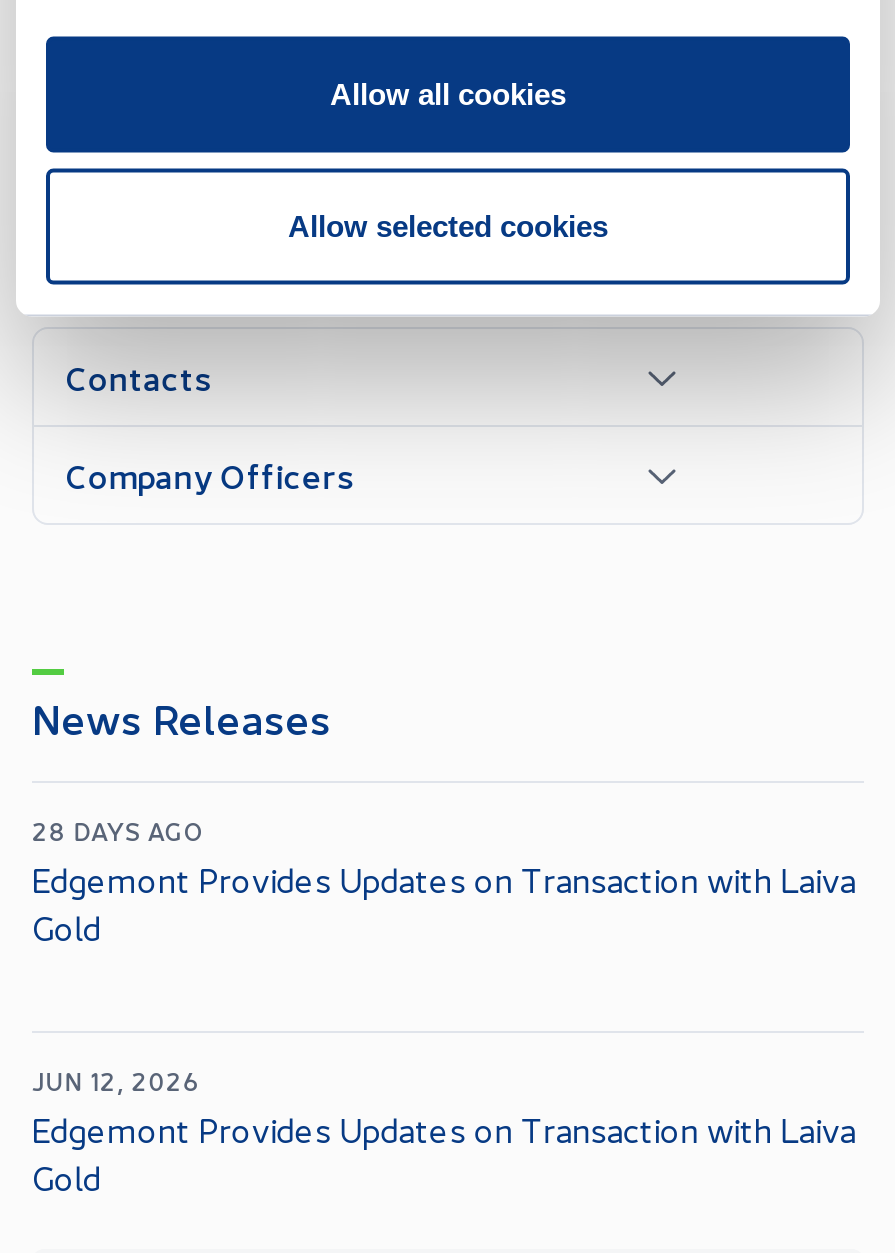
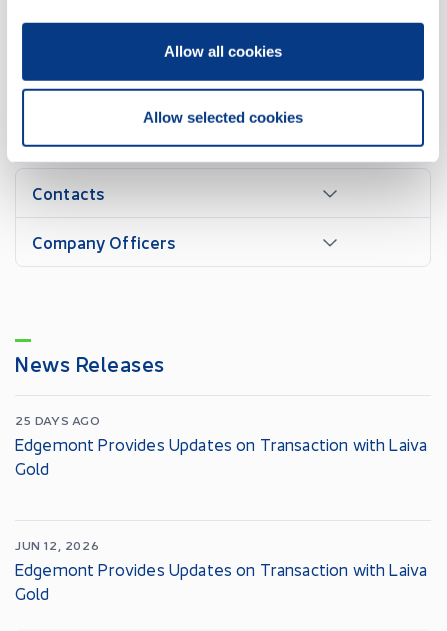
- 28 DAYS AGO
+ 25 DAYS AGO
